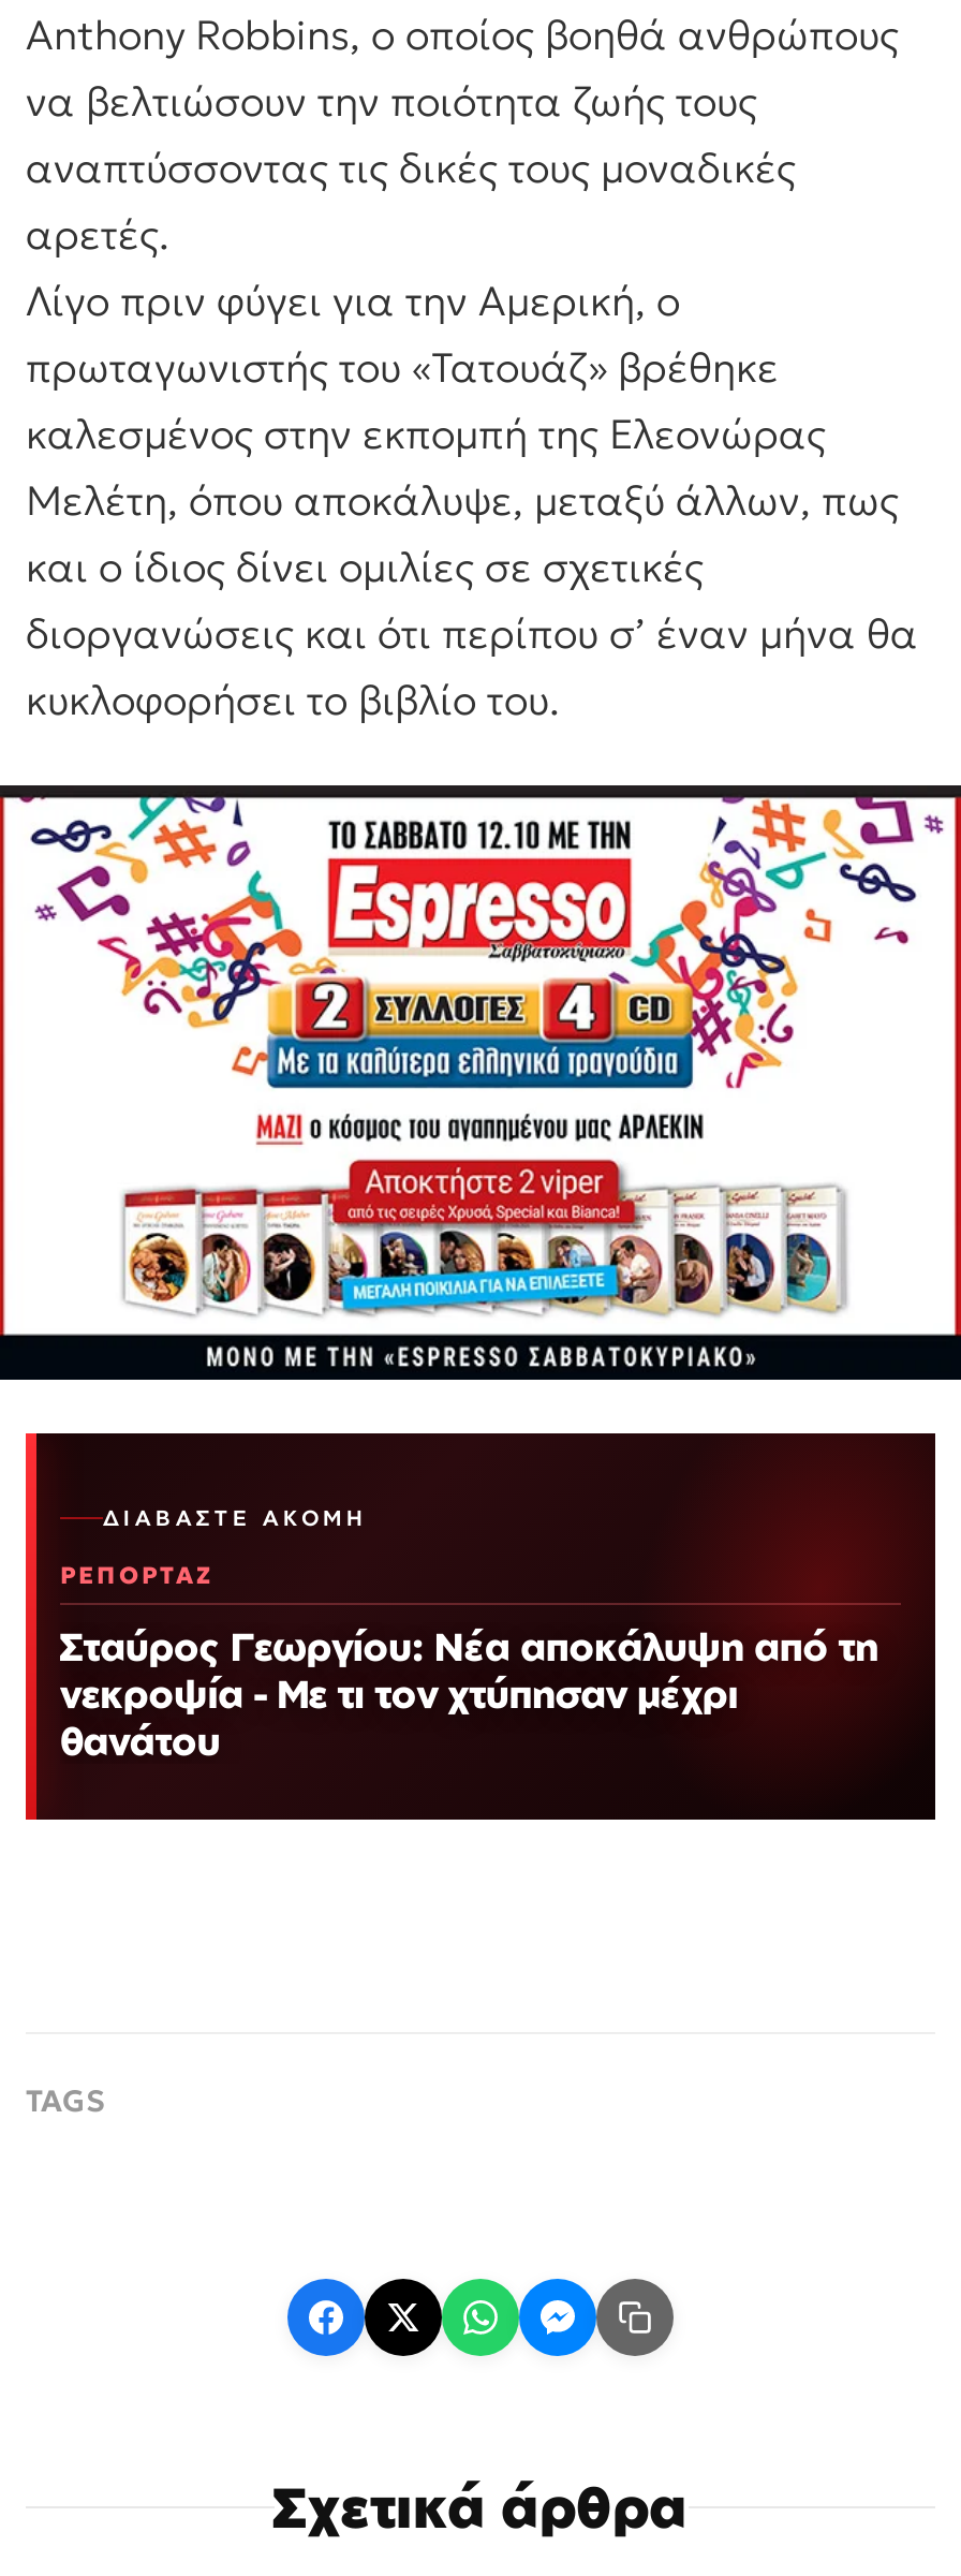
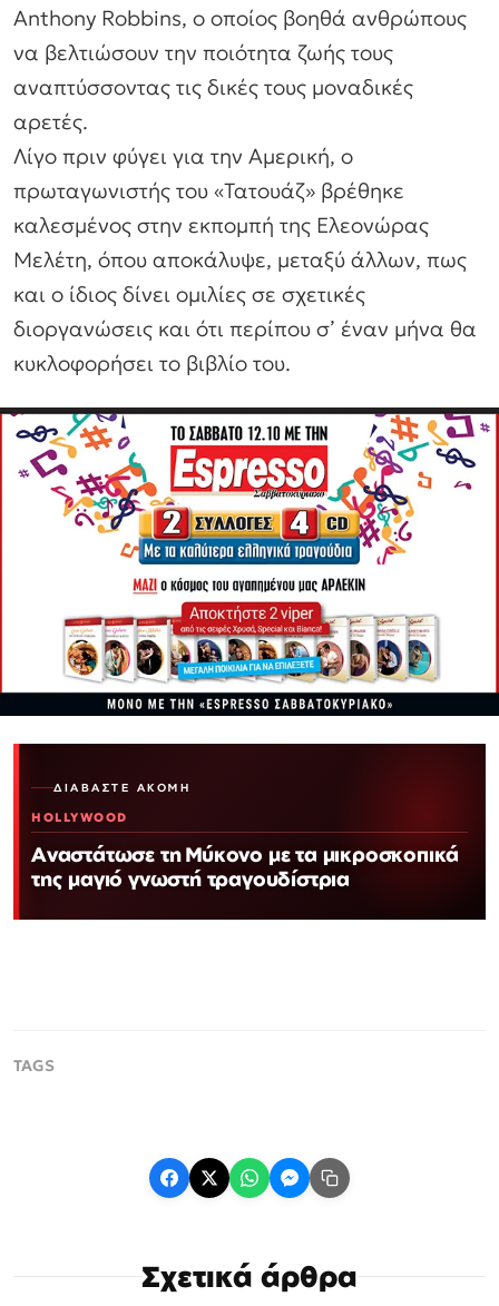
- ΡΕΠΟΡΤΑΖ
+ HOLLYWOOD

- Σταύρος Γεωργίου: Νέα αποκάλυψη από τη
- νεκροψία - Με τι τον χτύπησαν μέχρι
- θανάτου
+ Αναστάτωσε τη Μύκονο με τα μικροσκοπικά
+ της μαγιό γνωστή τραγουδίστρια
